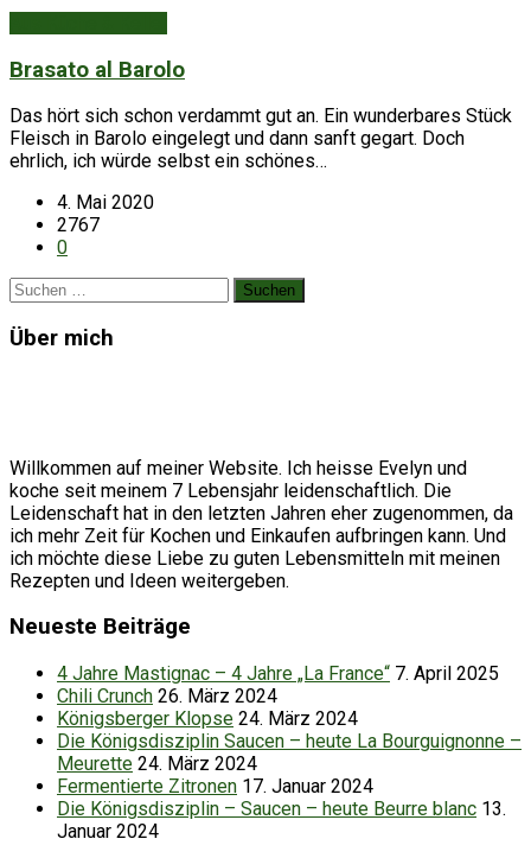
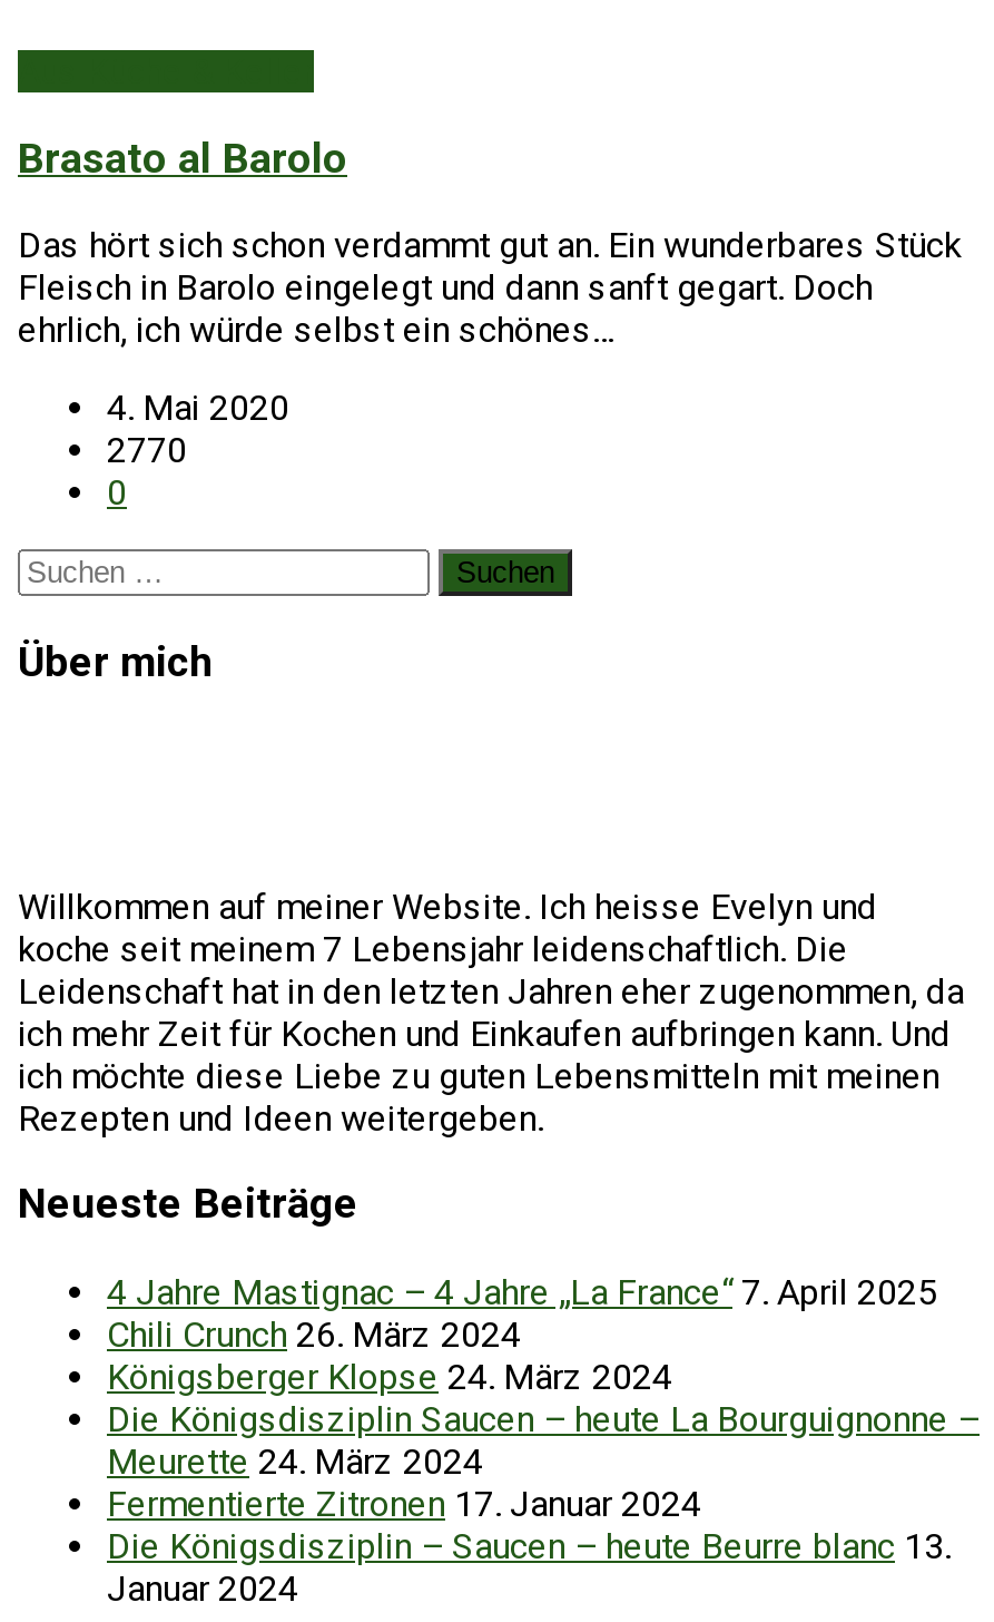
- 2767
+ 2770
